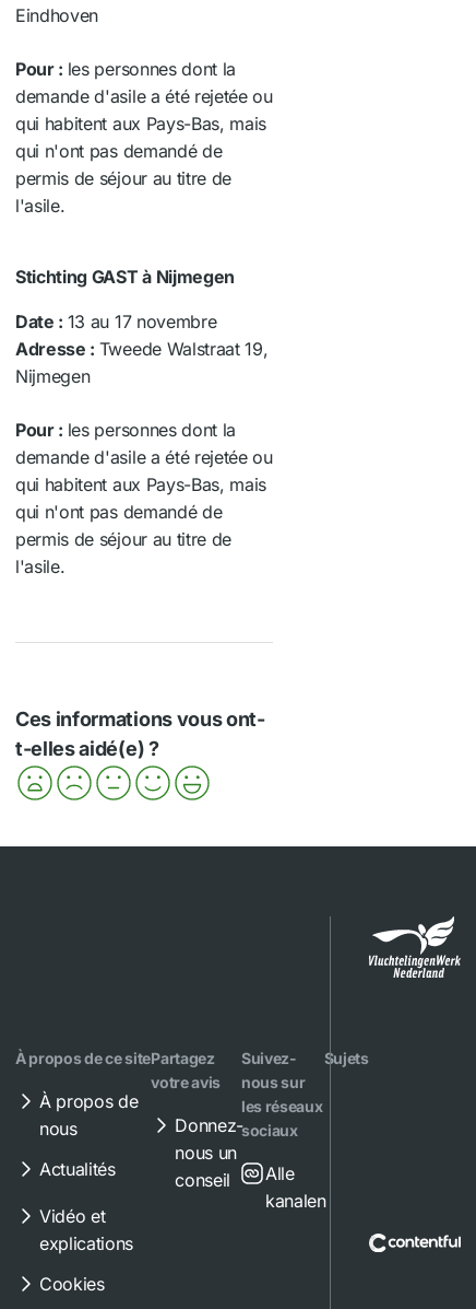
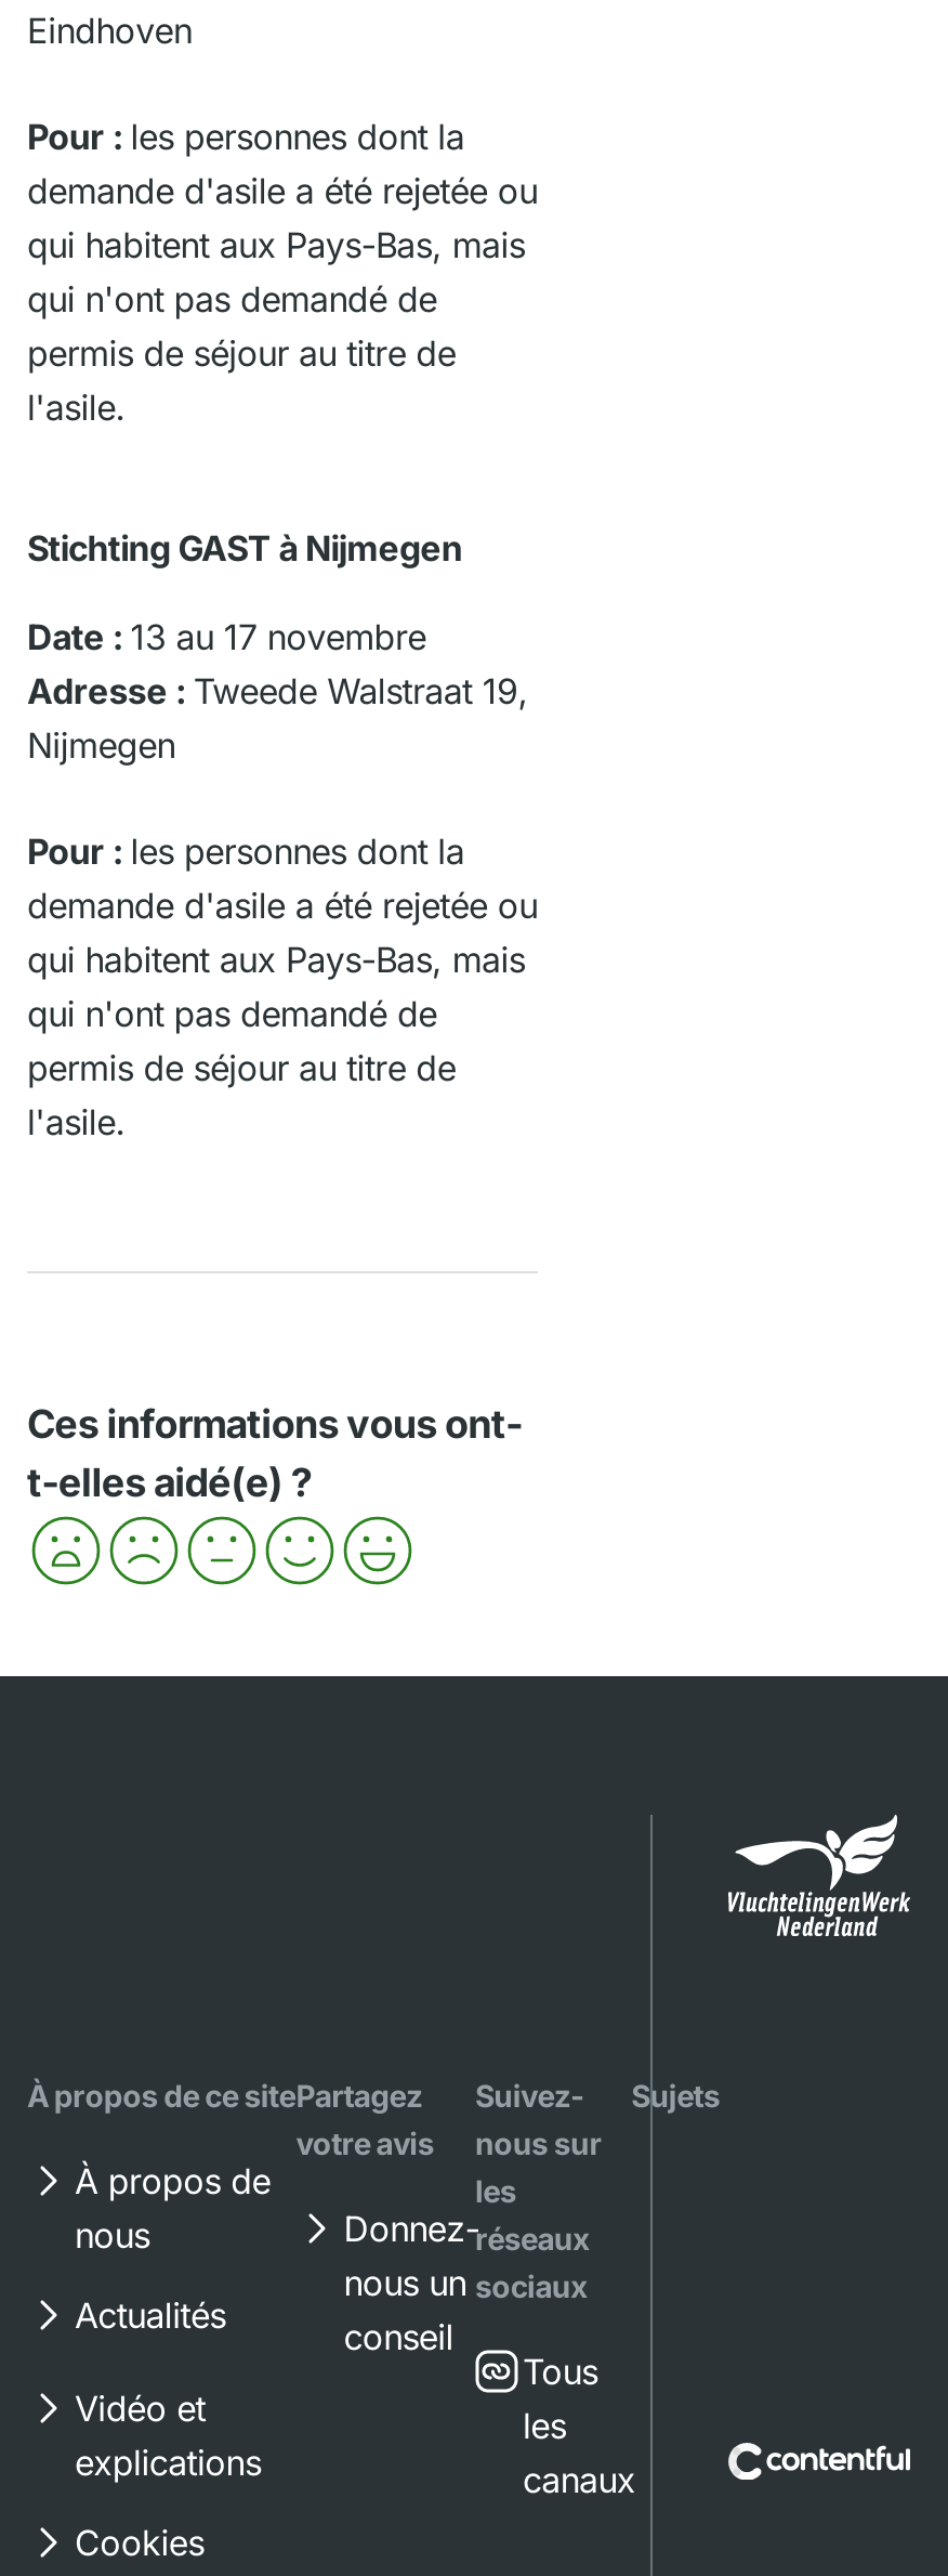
moved down: sociaux

- Alle
- kanalen
+ Tous
+ les
+ canaux
